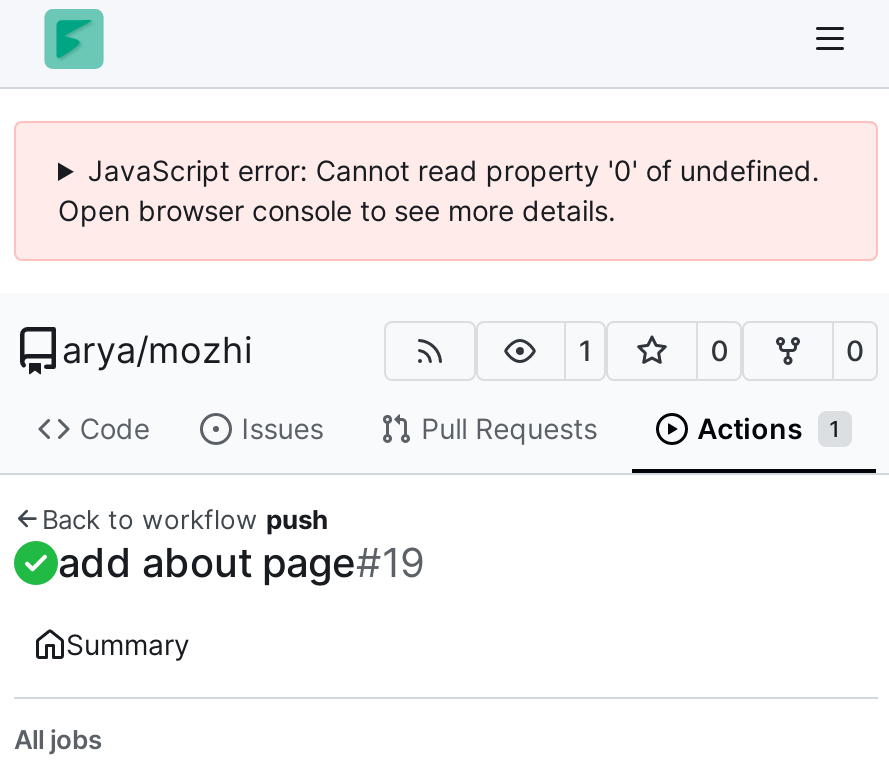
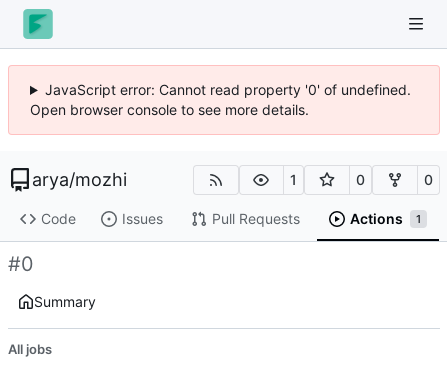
- Back to workflow push
- add about page#19
+ #0
